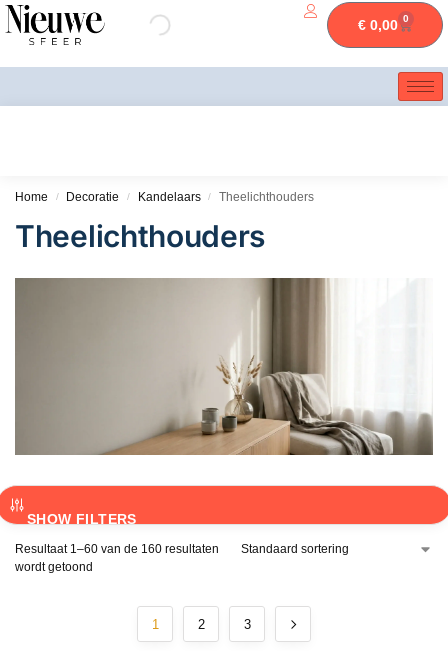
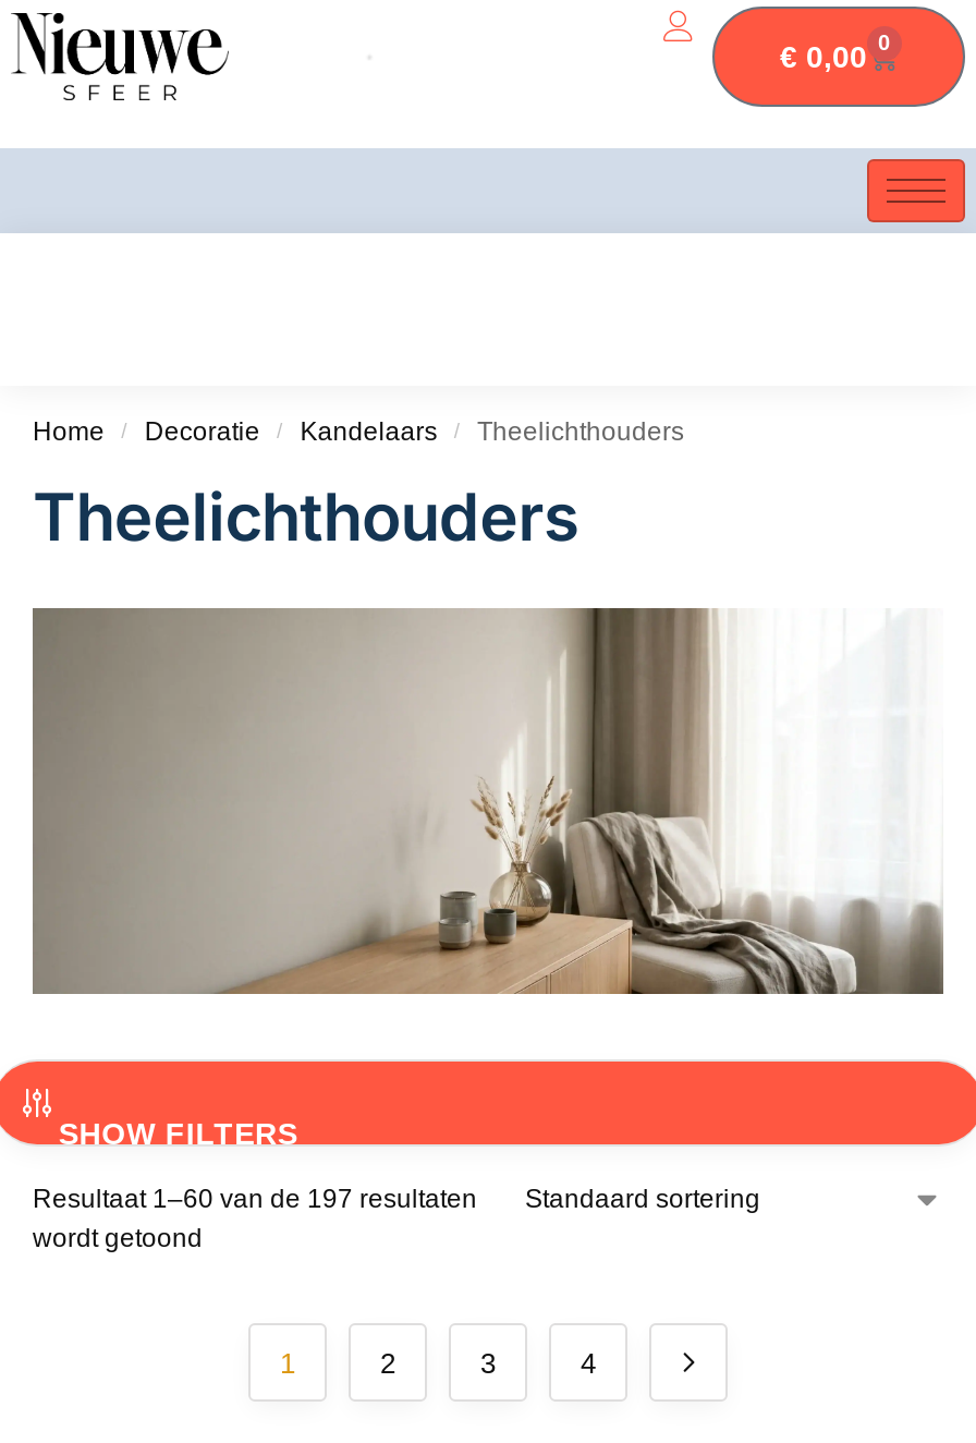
- Resultaat 1–60 van de 160 resultaten
+ Resultaat 1–60 van de 197 resultaten

+ 4
